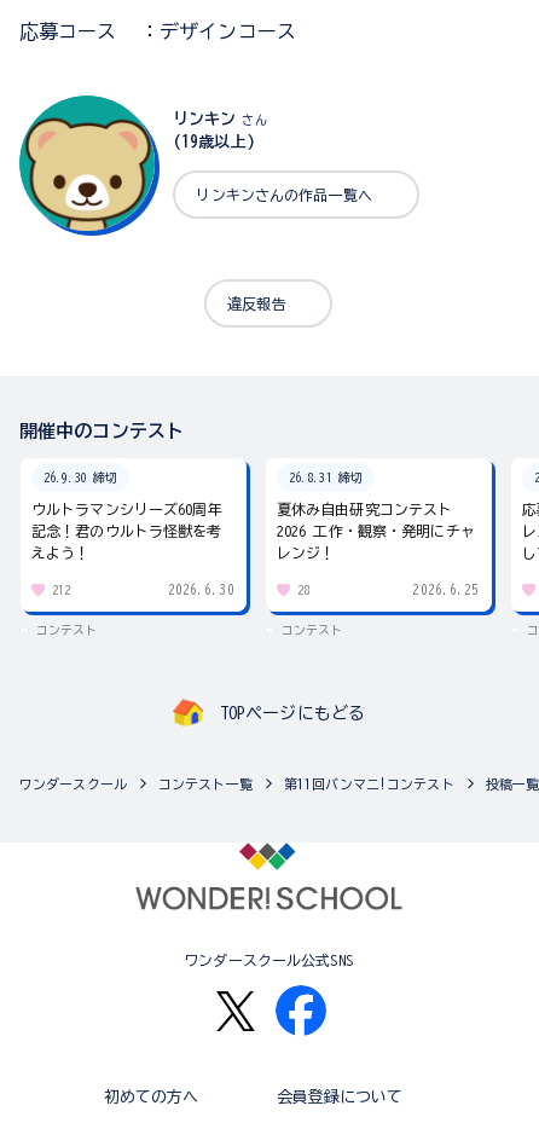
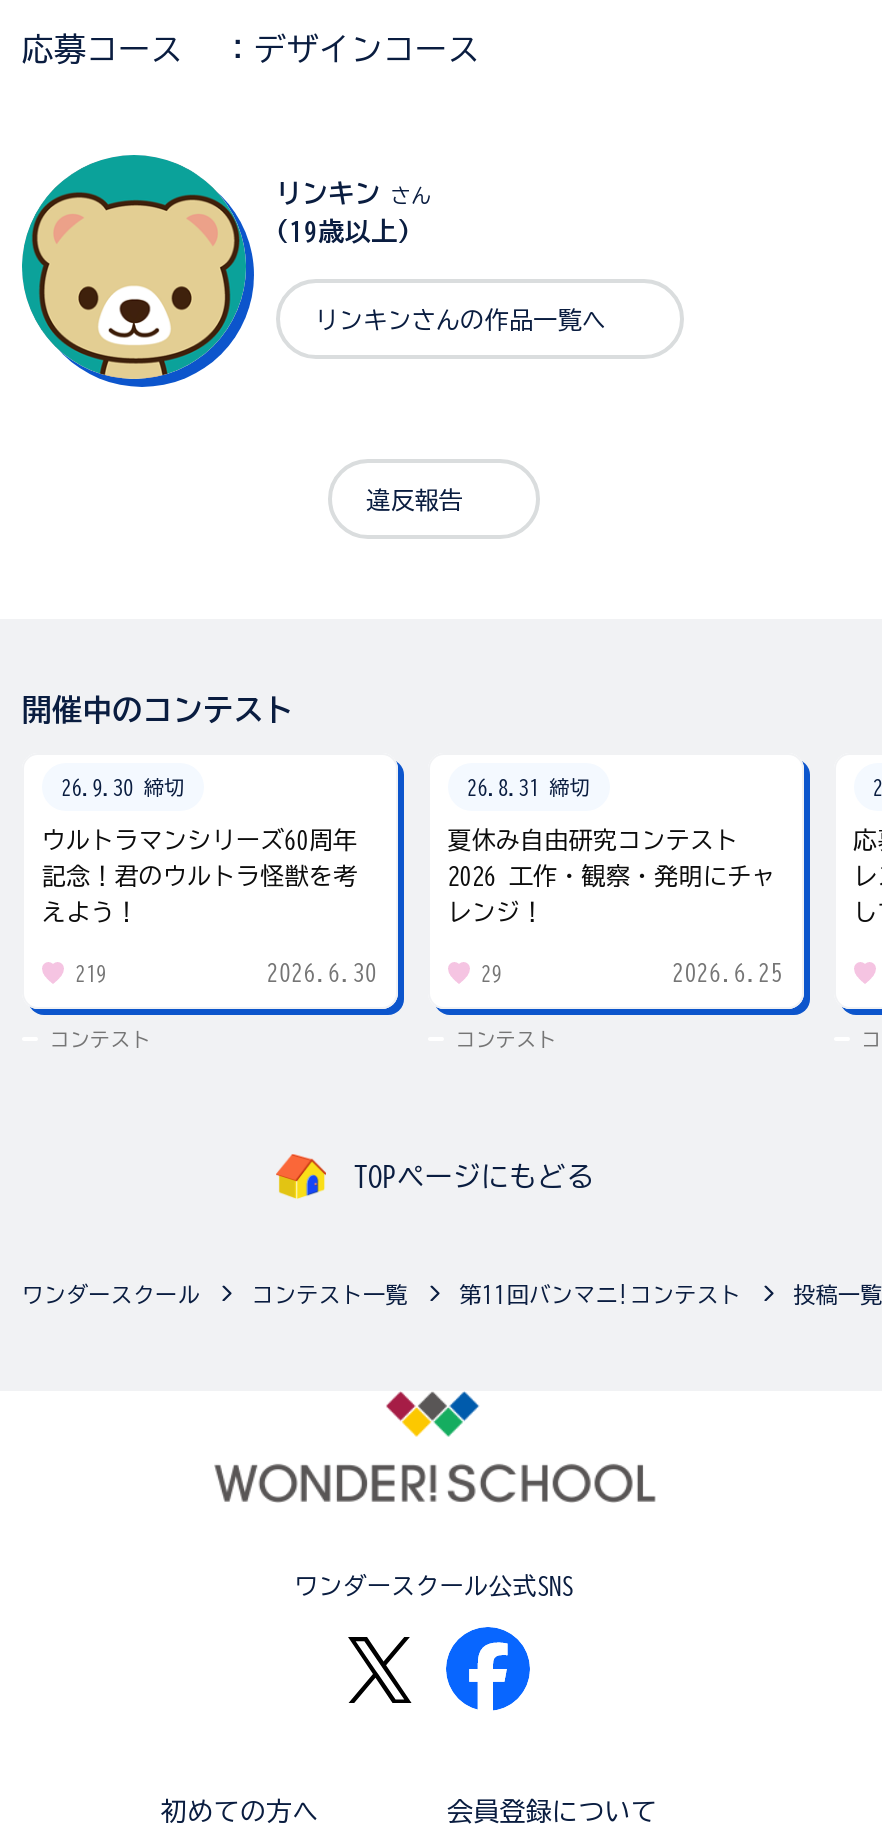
- 212
+ 219

- 28
+ 29
